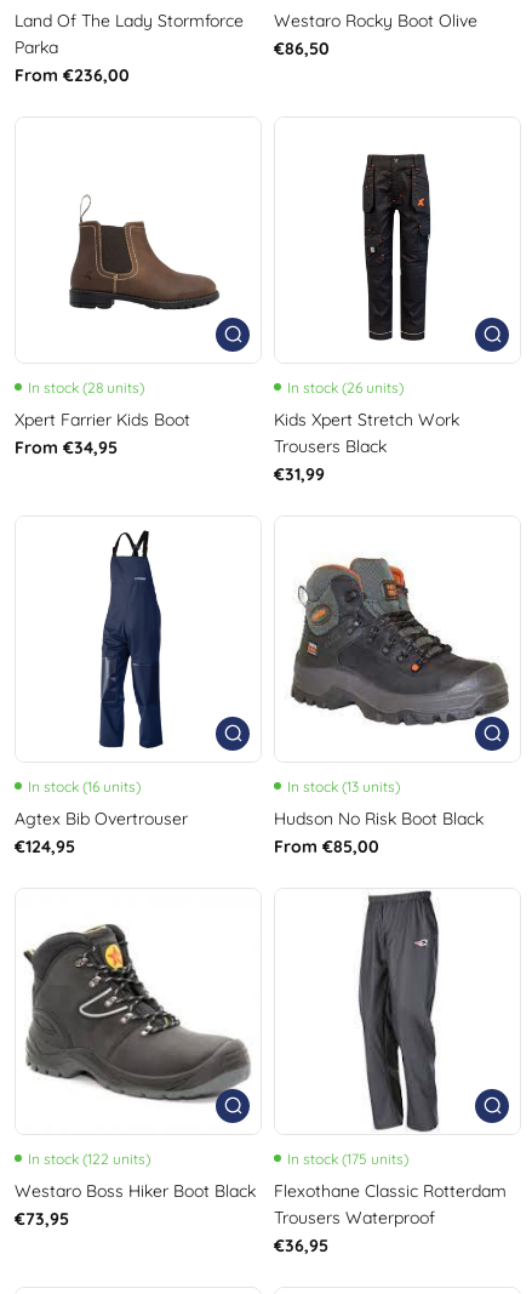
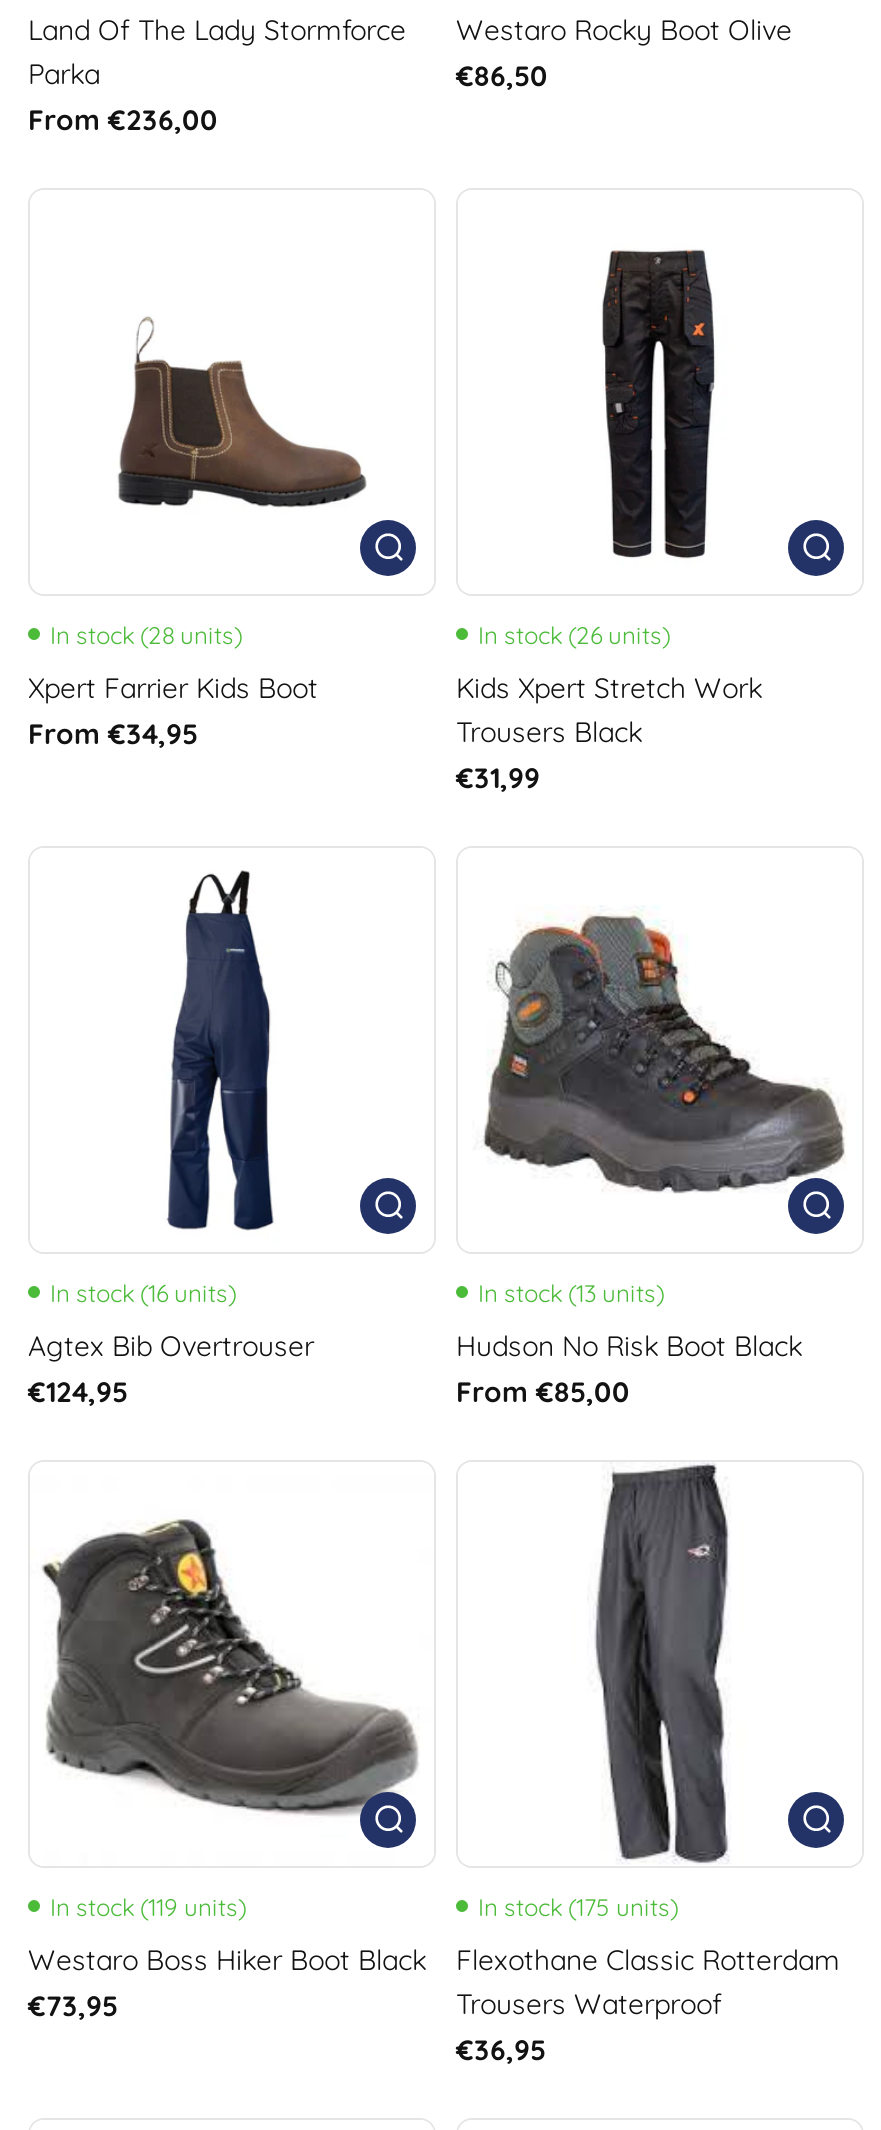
- In stock (122 units)
+ In stock (119 units)
